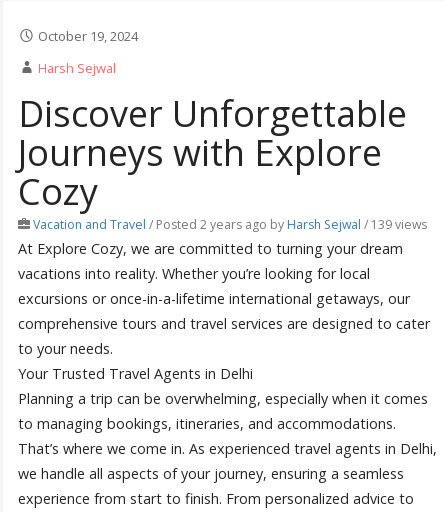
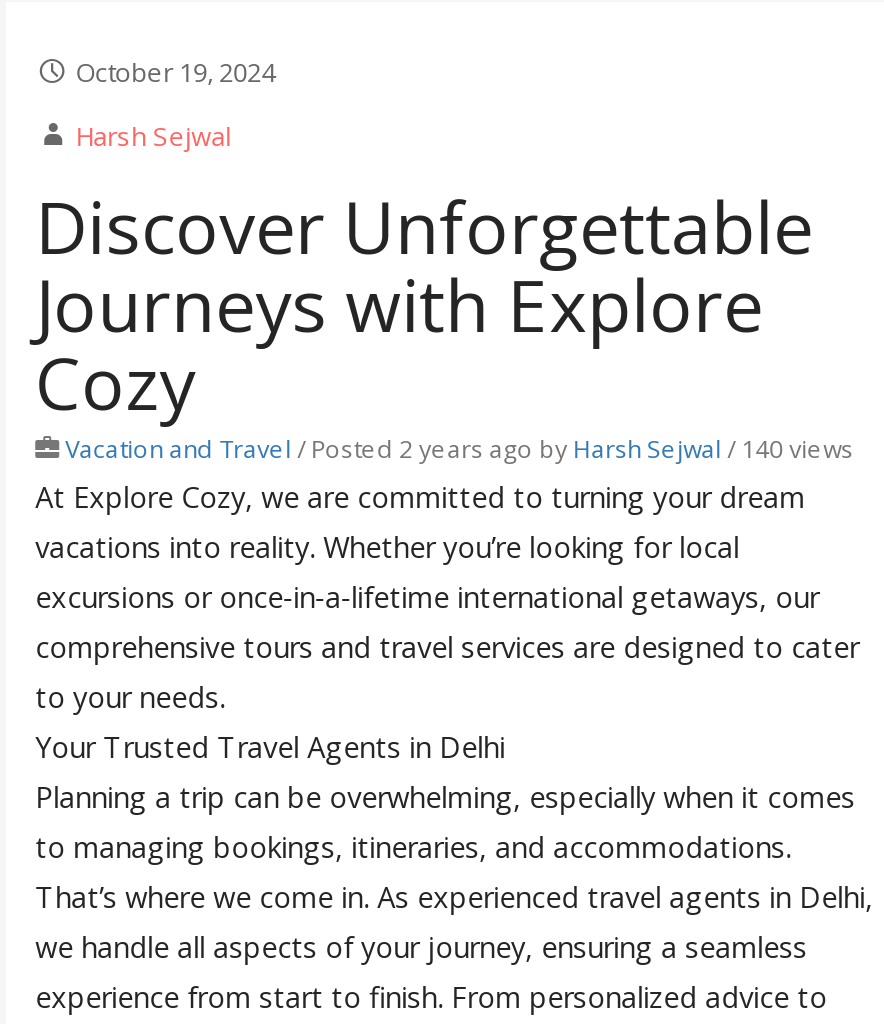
- Vacation and Travel / Posted 2 years ago by Harsh Sejwal / 139 views
+ Vacation and Travel / Posted 2 years ago by Harsh Sejwal / 140 views
